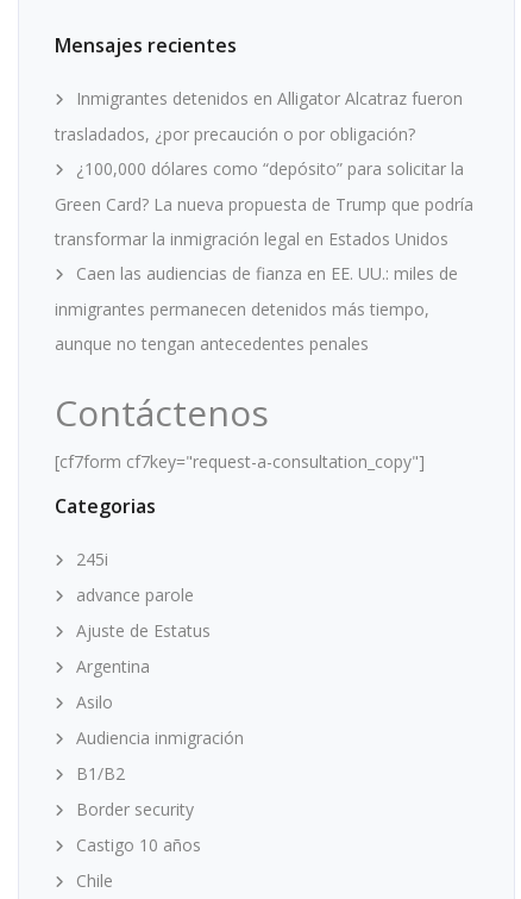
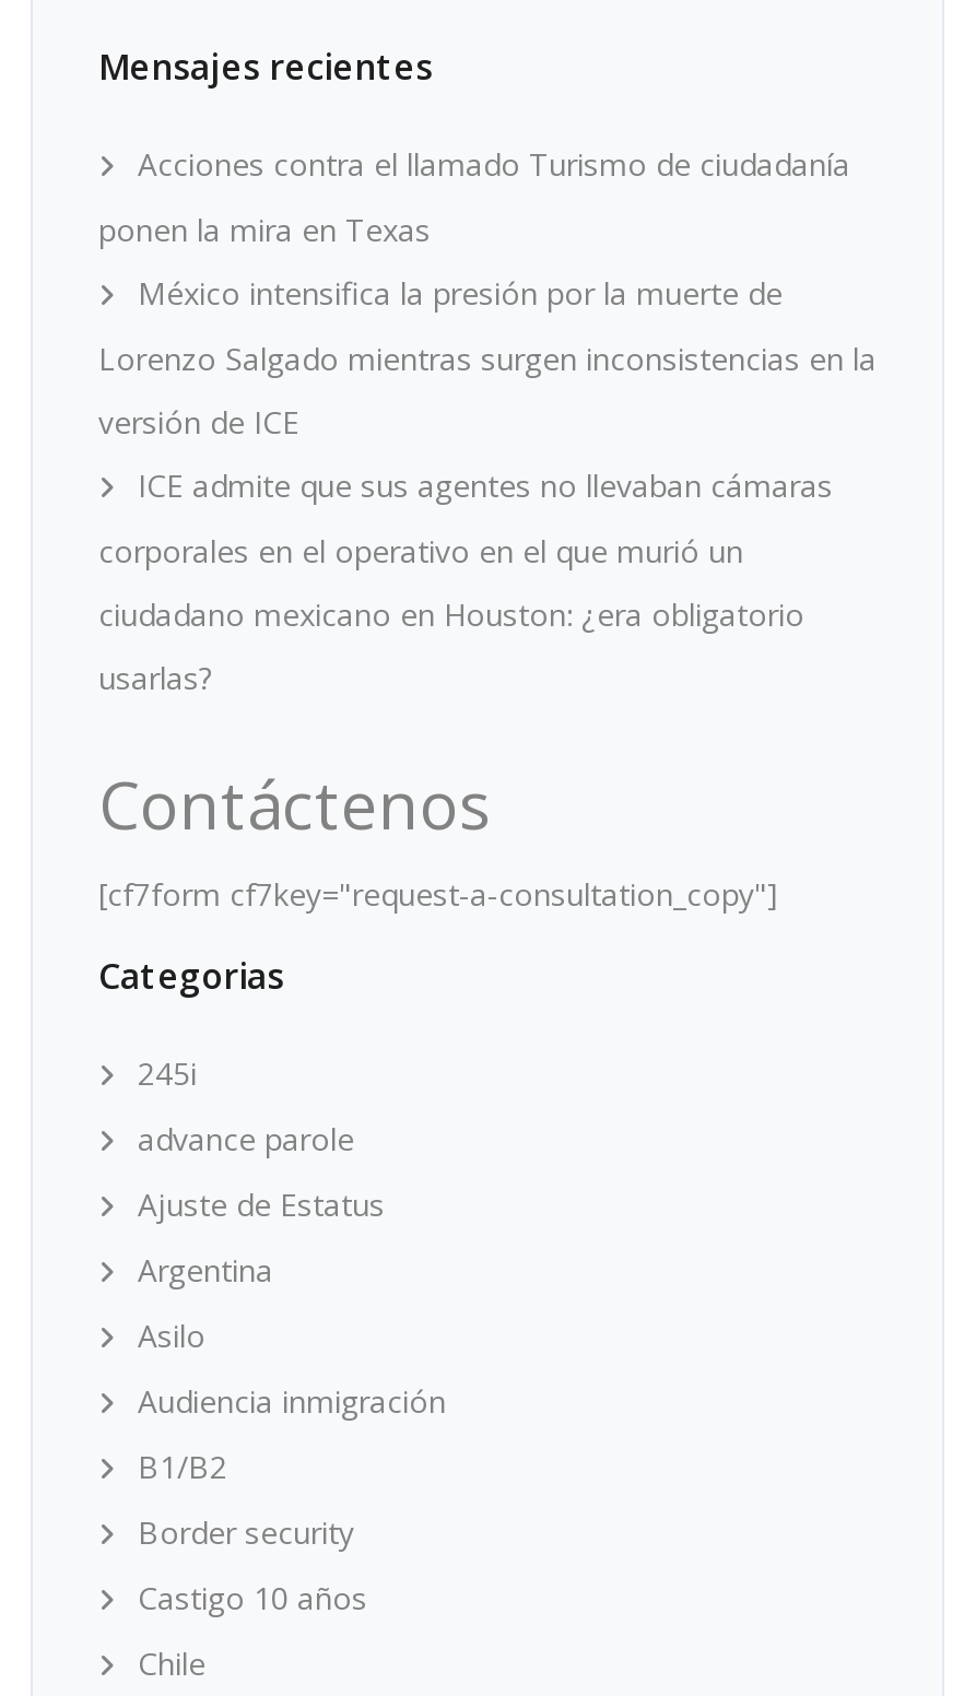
- Inmigrantes detenidos en Alligator Alcatraz fueron
- trasladados, ¿por precaución o por obligación?
- ¿100,000 dólares como “depósito” para solicitar la
- Green Card? La nueva propuesta de Trump que podría
- transformar la inmigración legal en Estados Unidos
- Caen las audiencias de fianza en EE. UU.: miles de
- inmigrantes permanecen detenidos más tiempo,
- aunque no tengan antecedentes penales
+ Acciones contra el llamado Turismo de ciudadanía
+ ponen la mira en Texas
+ México intensifica la presión por la muerte de
+ Lorenzo Salgado mientras surgen inconsistencias en la
+ versión de ICE
+ ICE admite que sus agentes no llevaban cámaras
+ corporales en el operativo en el que murió un
+ ciudadano mexicano en Houston: ¿era obligatorio
+ usarlas?
